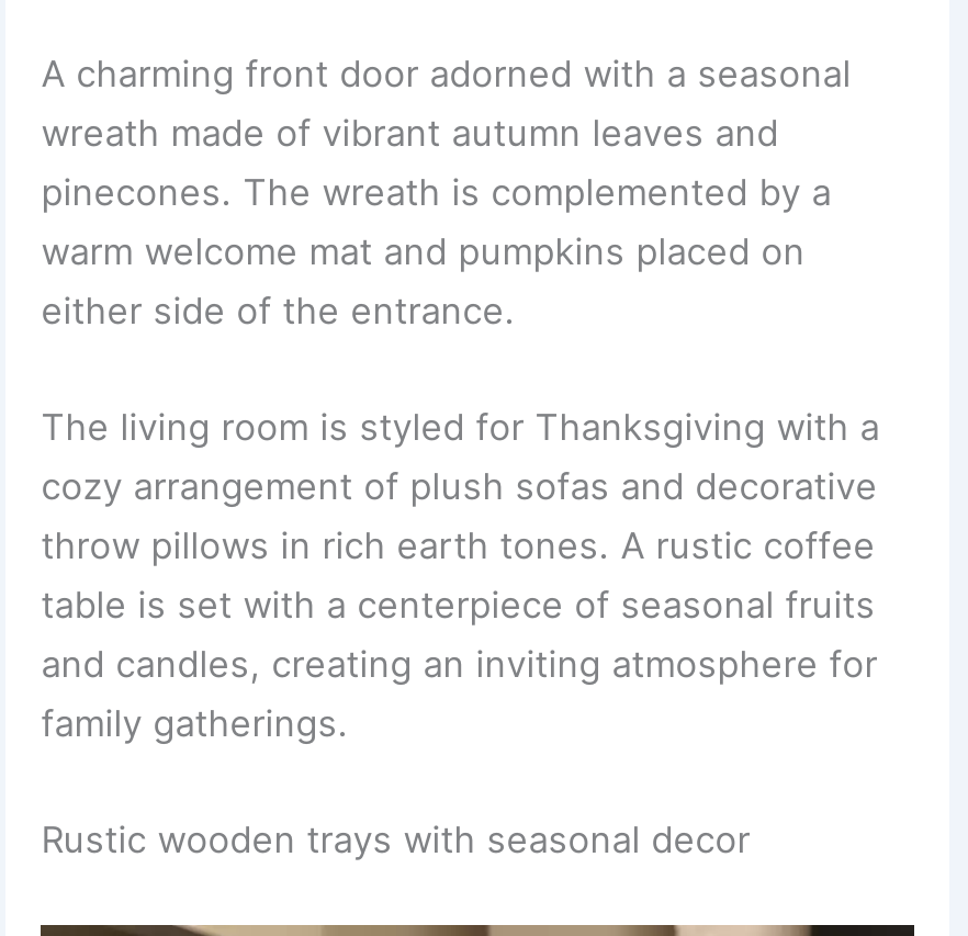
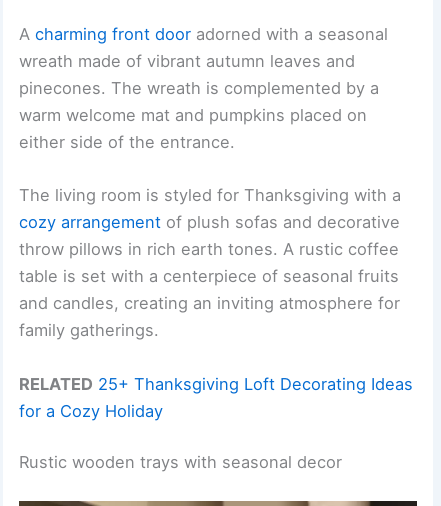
+ RELATED 25+ Thanksgiving Loft Decorating Ideas
+ for a Cozy Holiday
